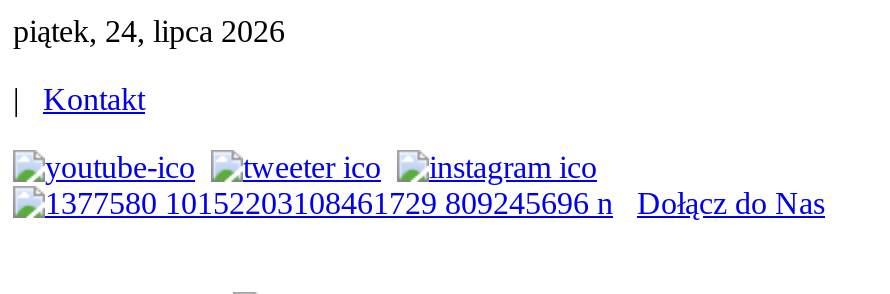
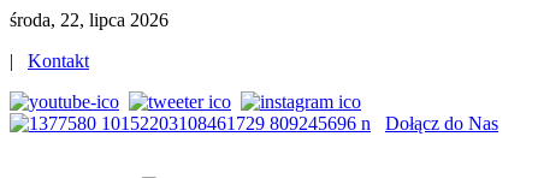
- piątek, 24, lipca 2026
+ środa, 22, lipca 2026
